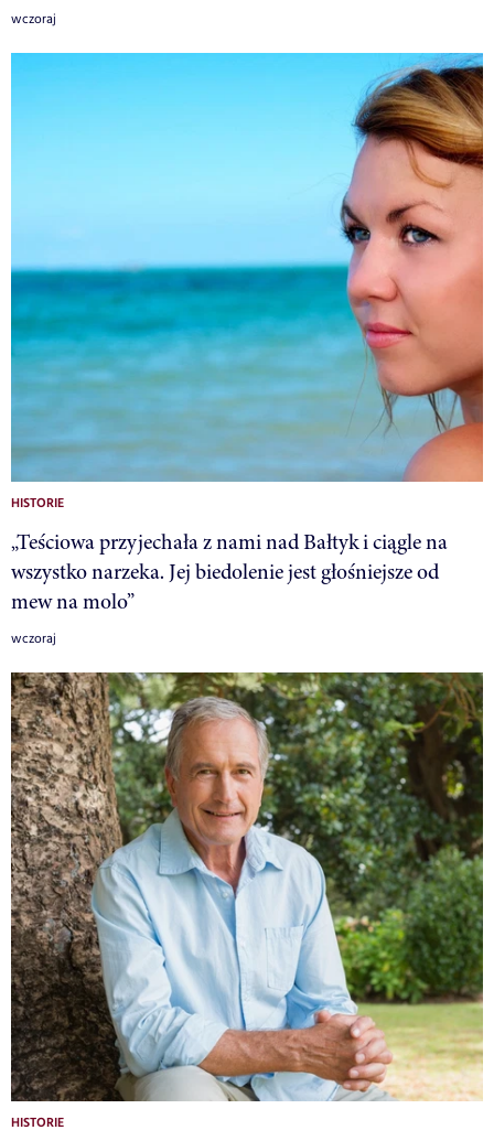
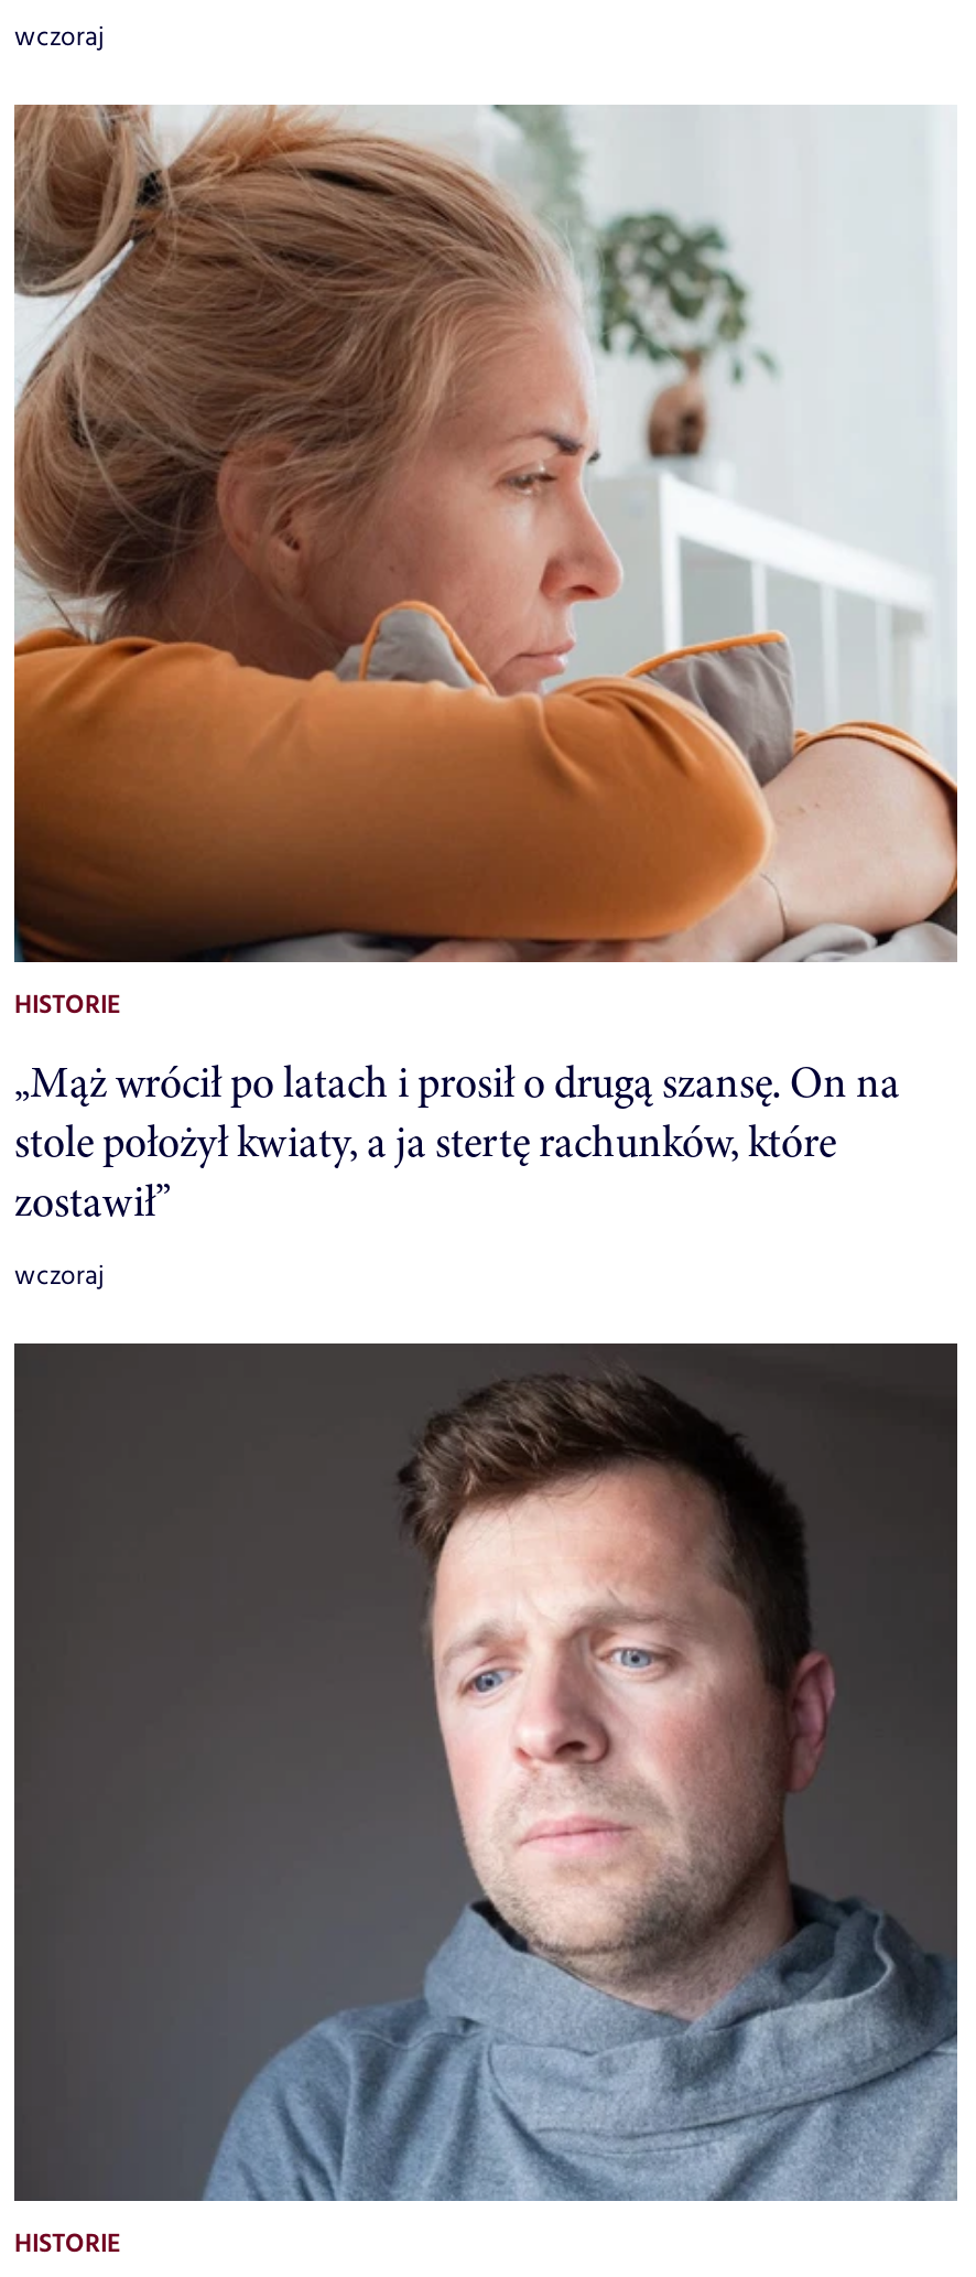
- [image]
+ [image]

- „Teściowa przyjechała z nami nad Bałtyk i ciągle na
- wszystko narzeka. Jej biedolenie jest głośniejsze od
- mew na molo”
+ „Mąż wrócił po latach i prosił o drugą szansę. On na
+ stole położył kwiaty, a ja stertę rachunków, które
+ zostawił”

- [image]
+ [image]
